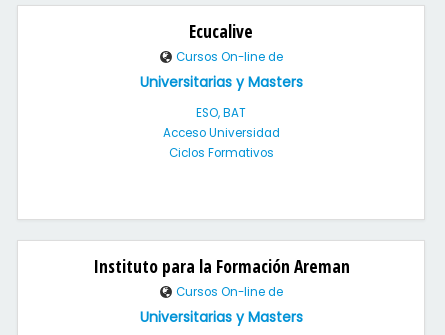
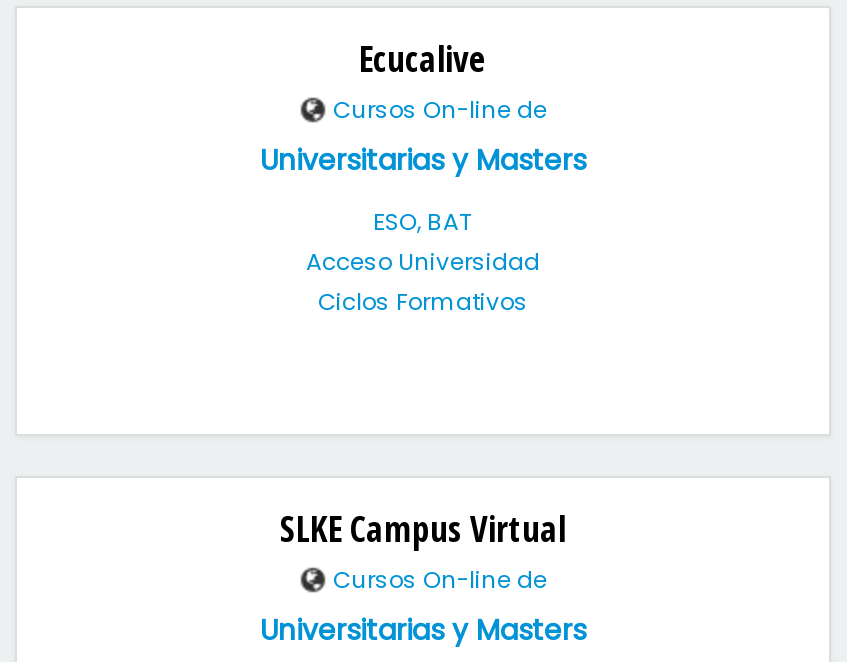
- Instituto para la Formación Areman
+ SLKE Campus Virtual
